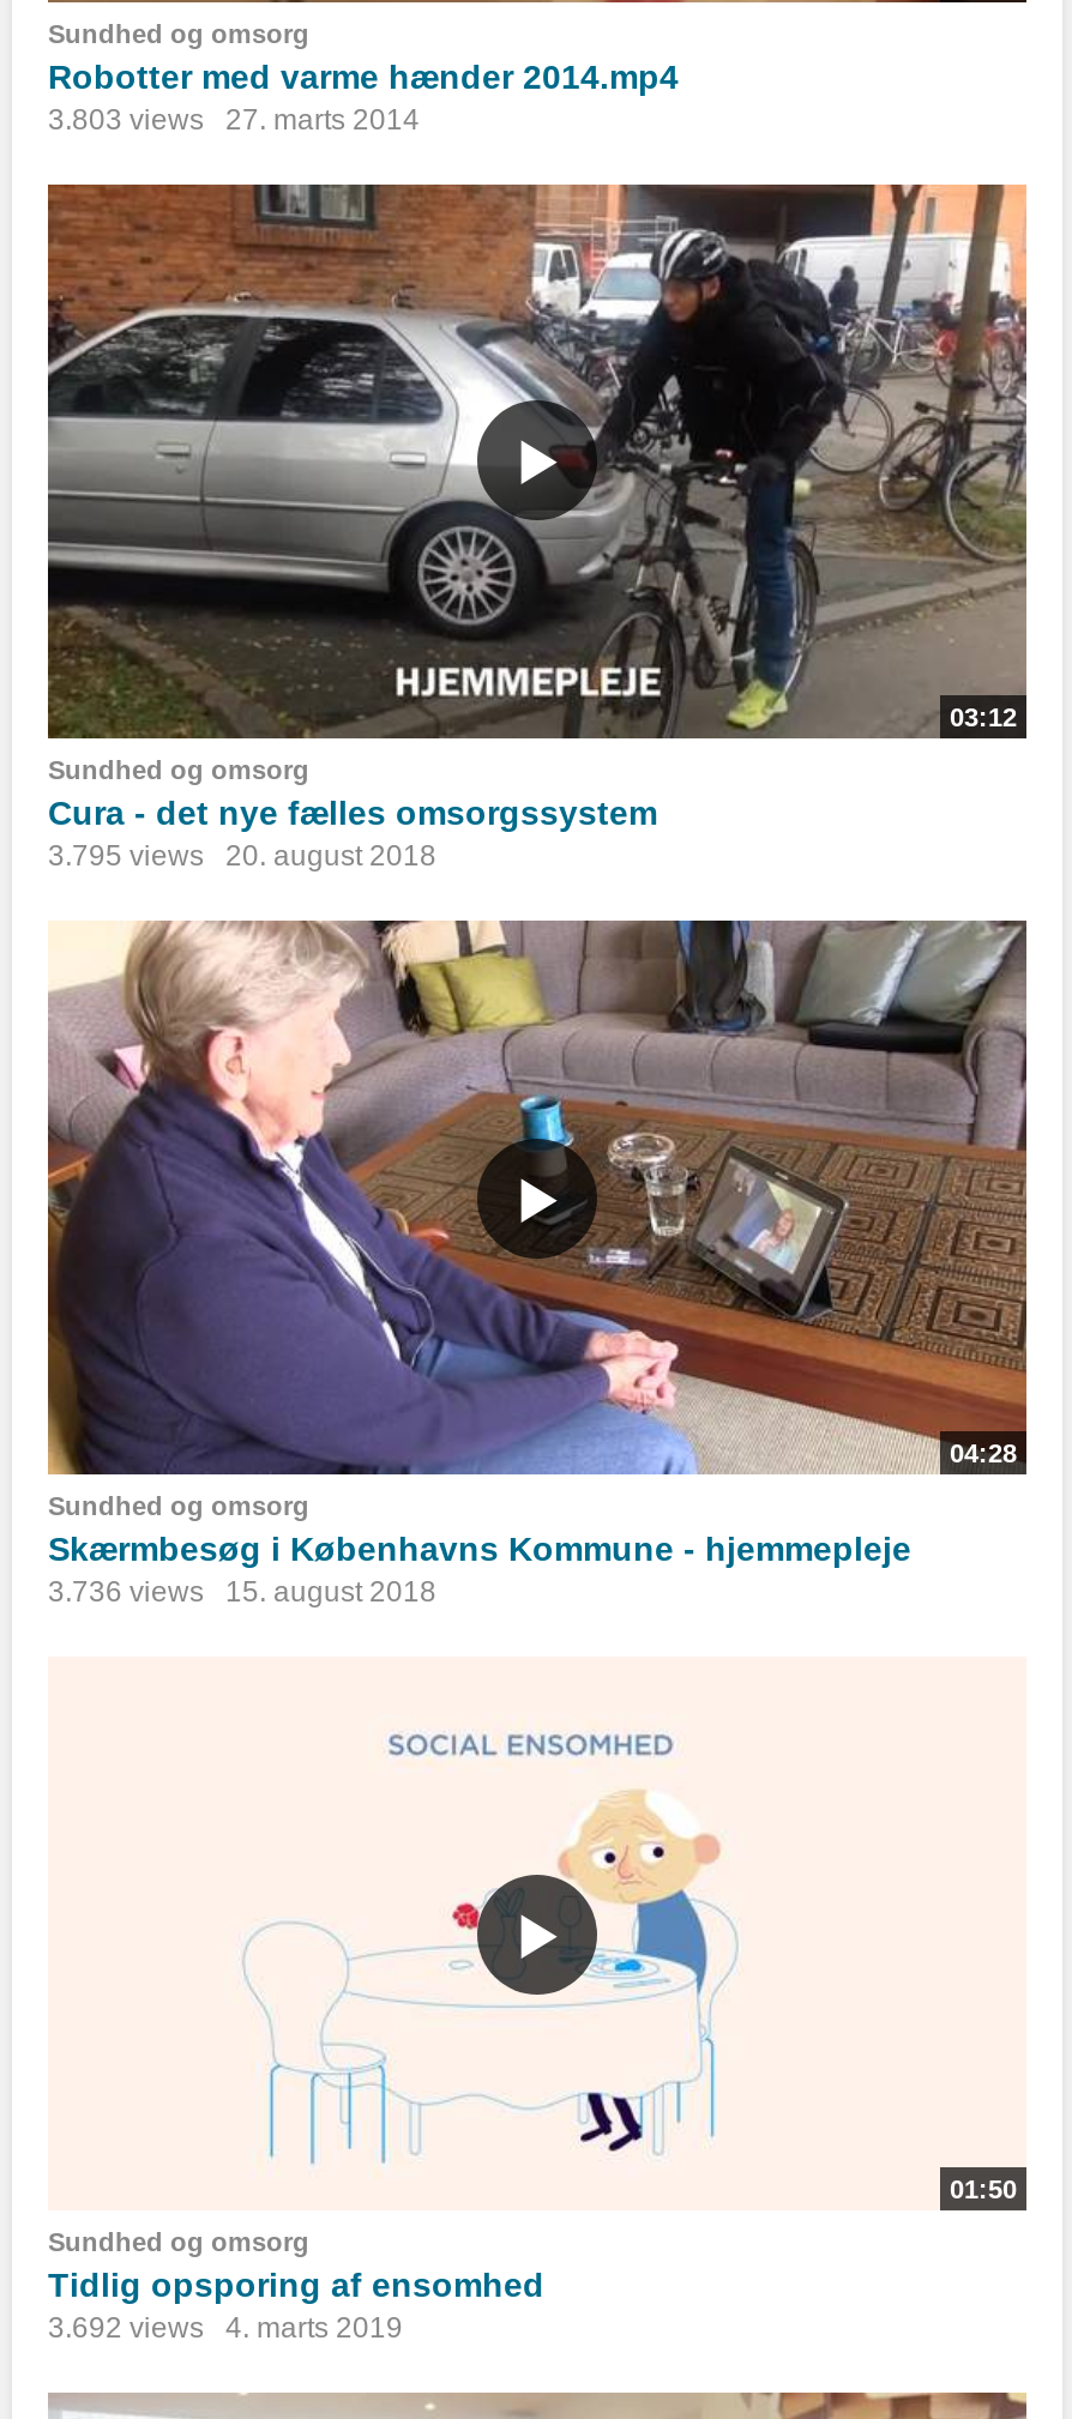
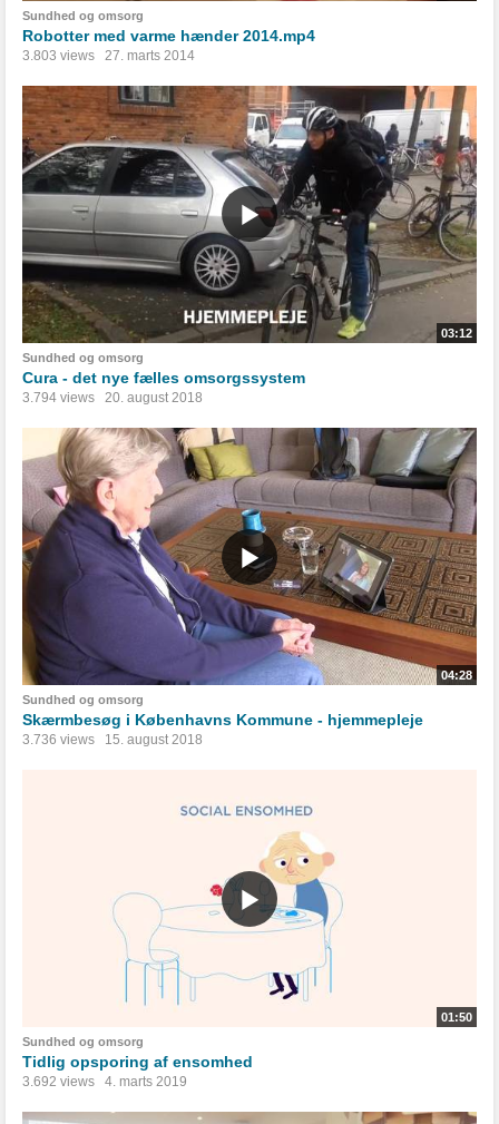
- 3.795 views 20. august 2018
+ 3.794 views 20. august 2018
